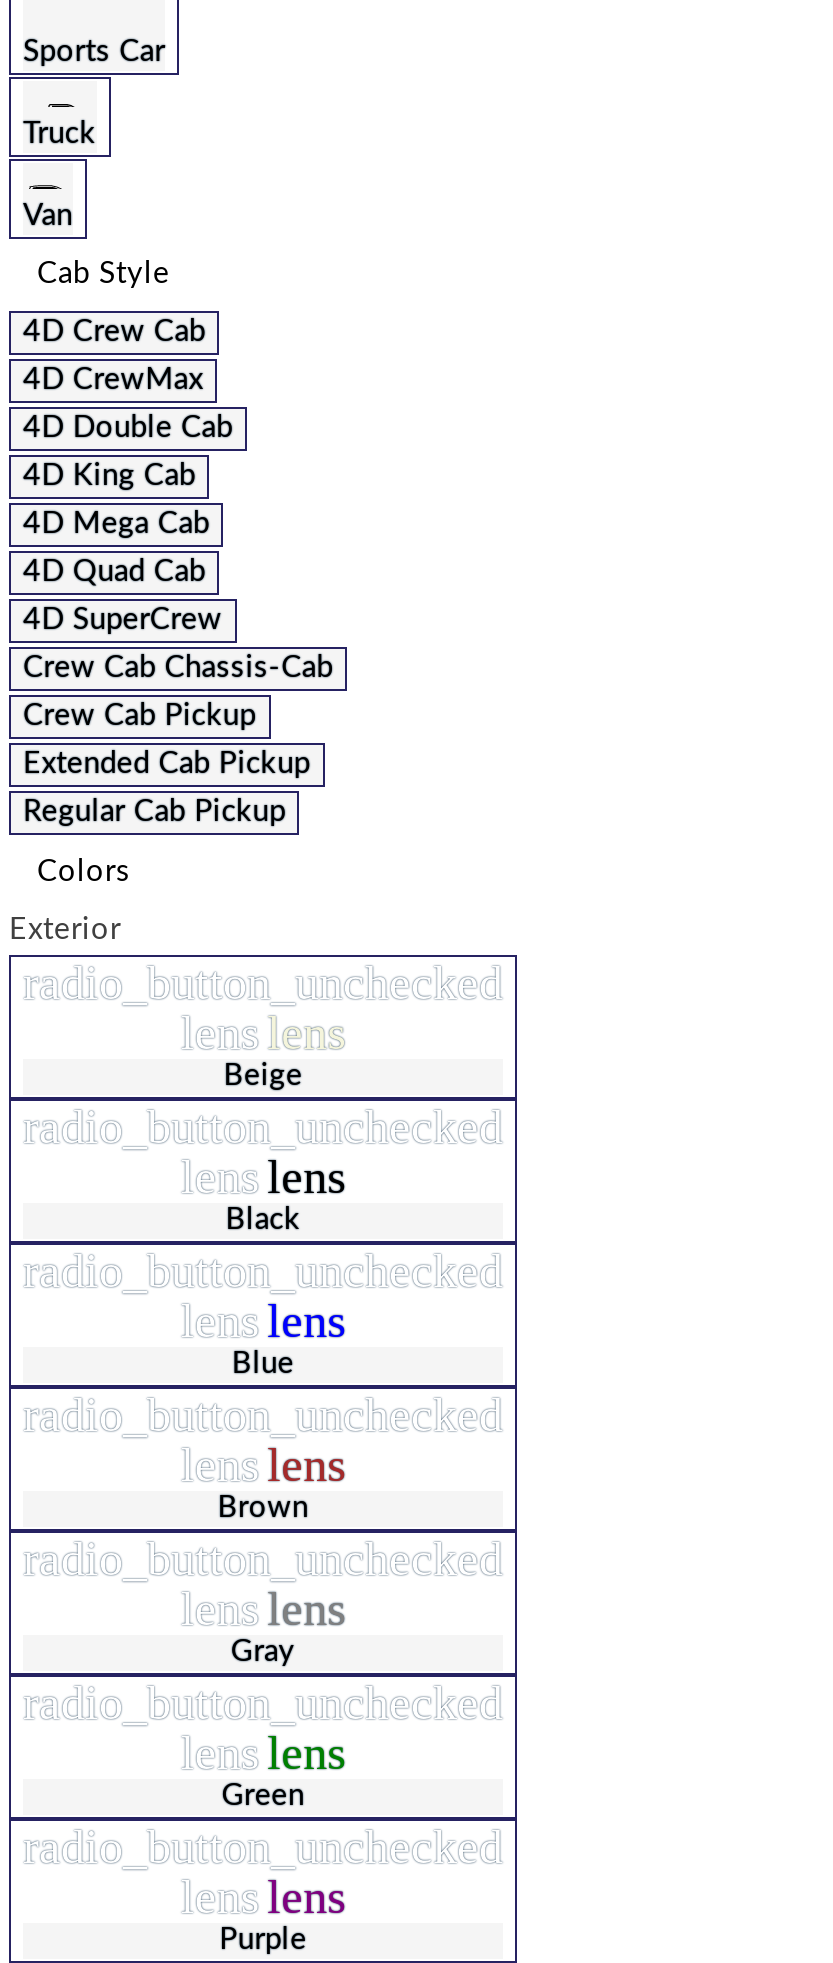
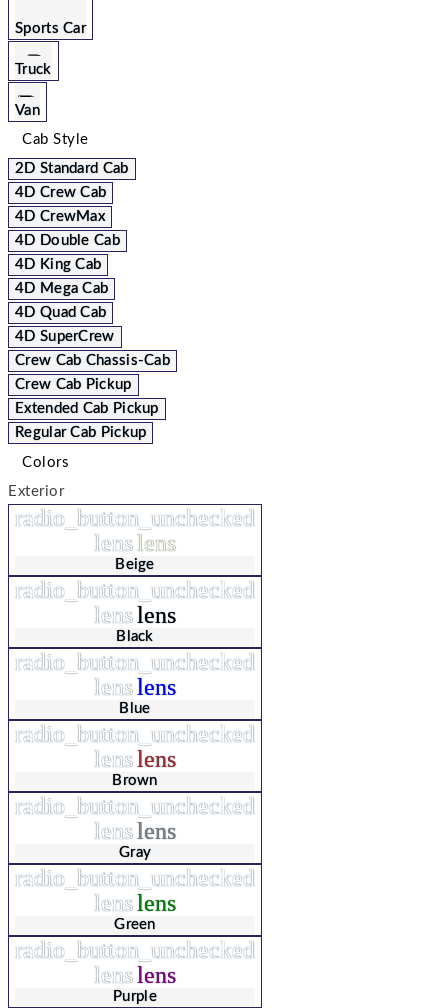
+ 2D Standard Cab
